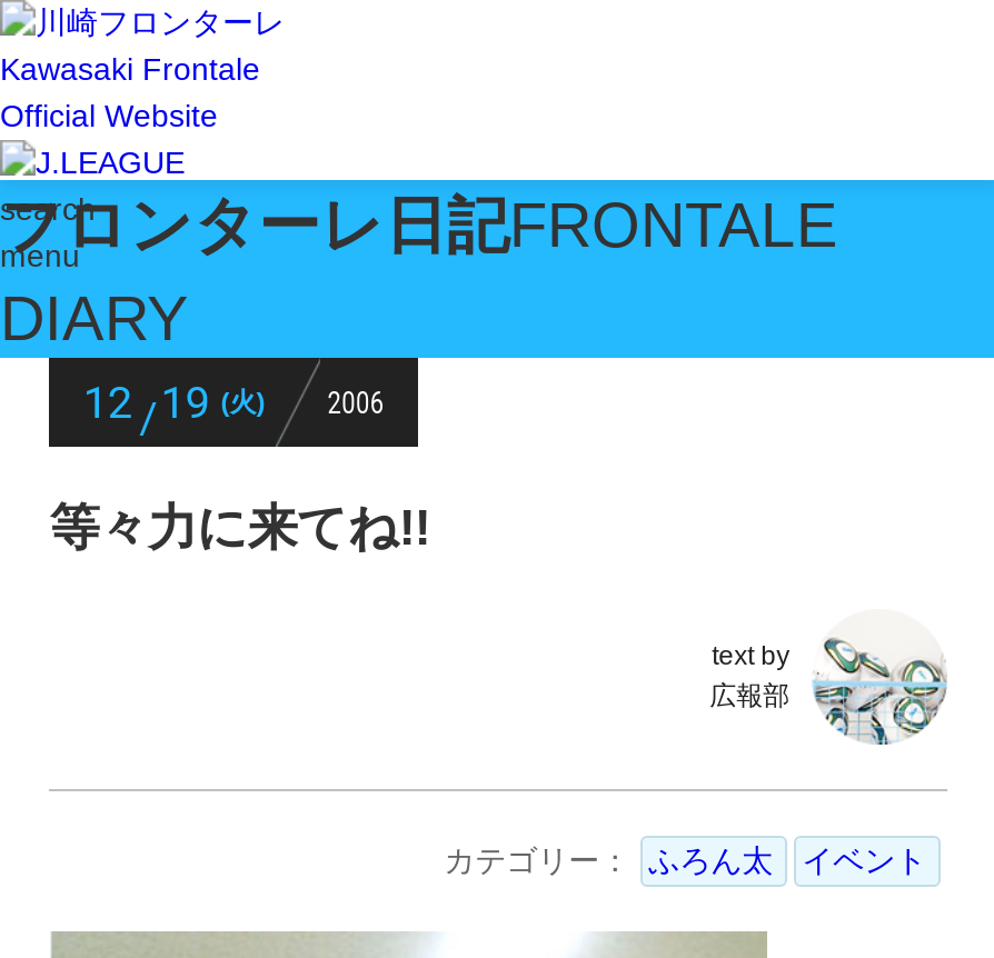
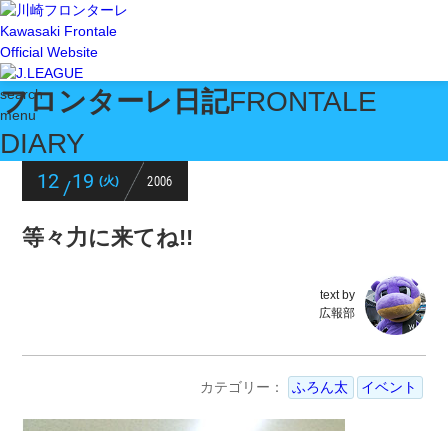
- [image]
+ [image]
